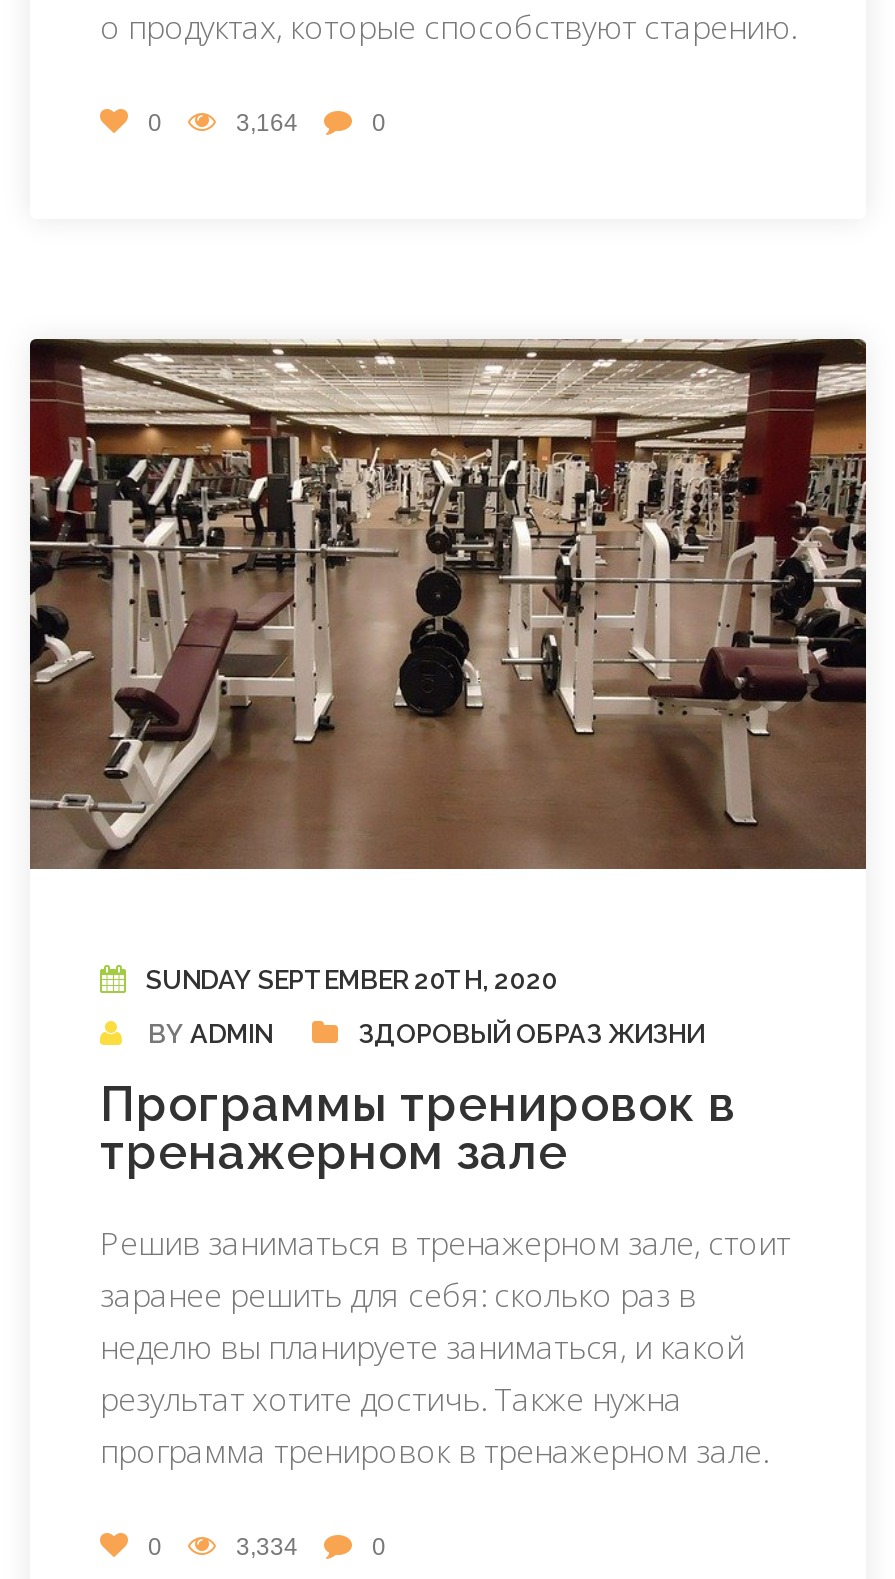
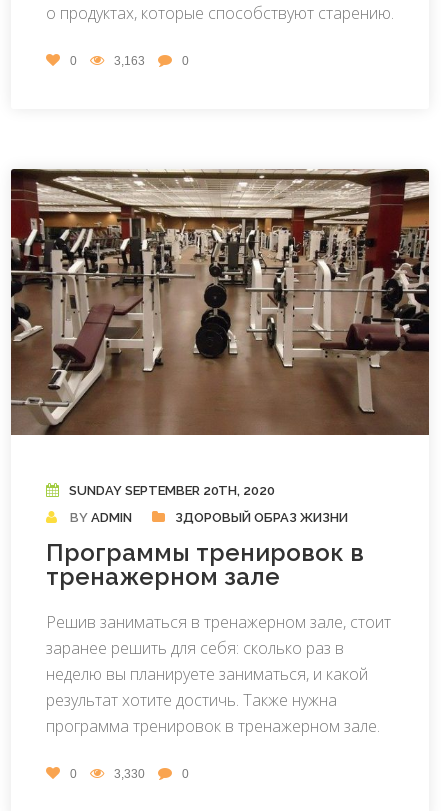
- 3,164
+ 3,163

- 3,334
+ 3,330
